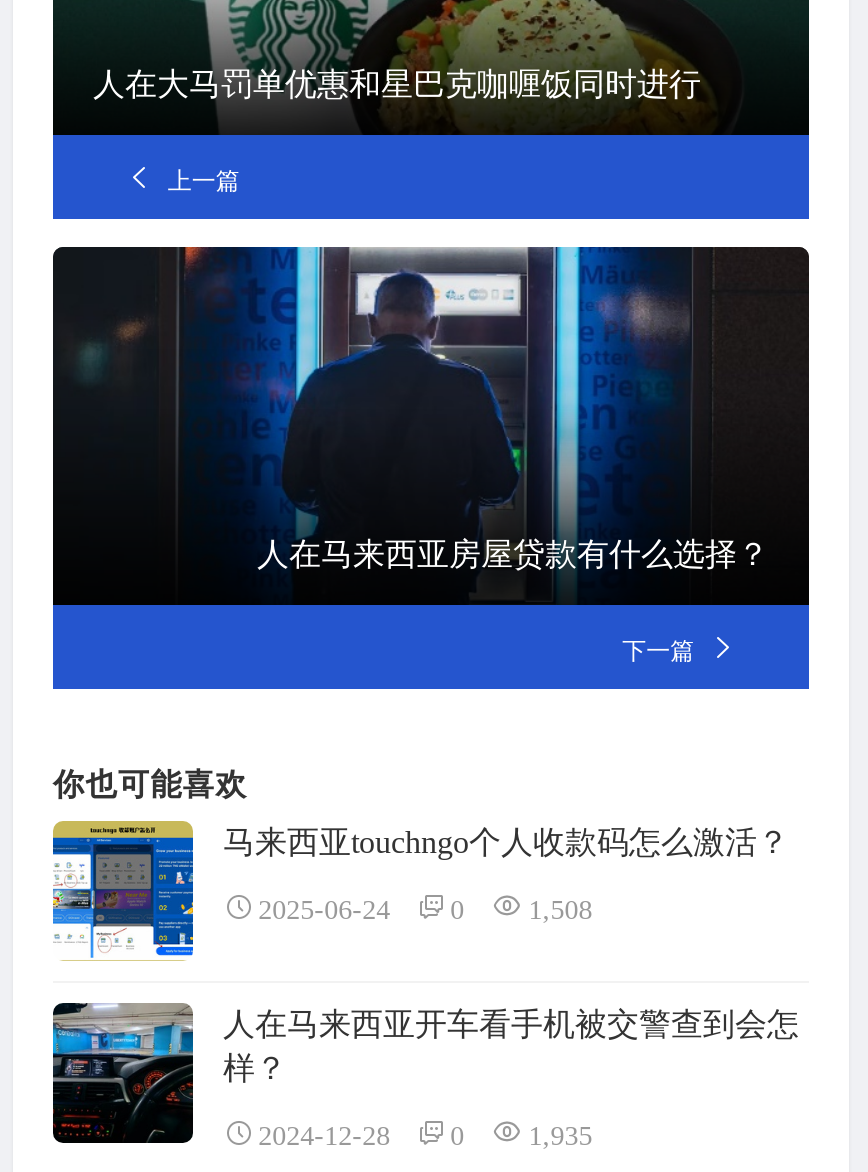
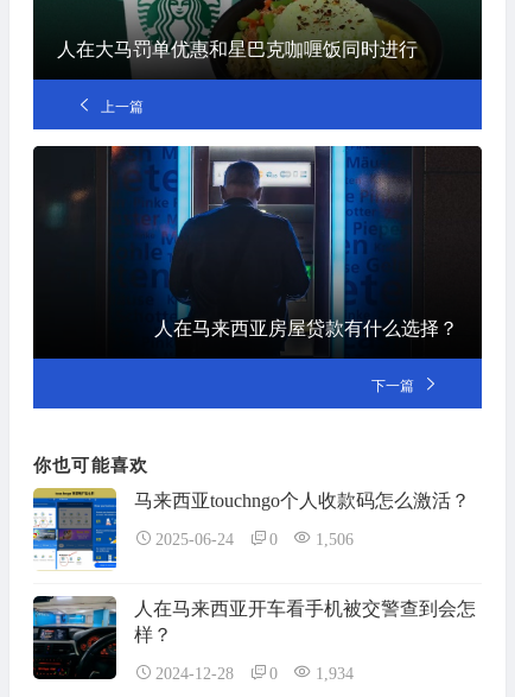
- 1,508
+ 1,506

- 1,935
+ 1,934
